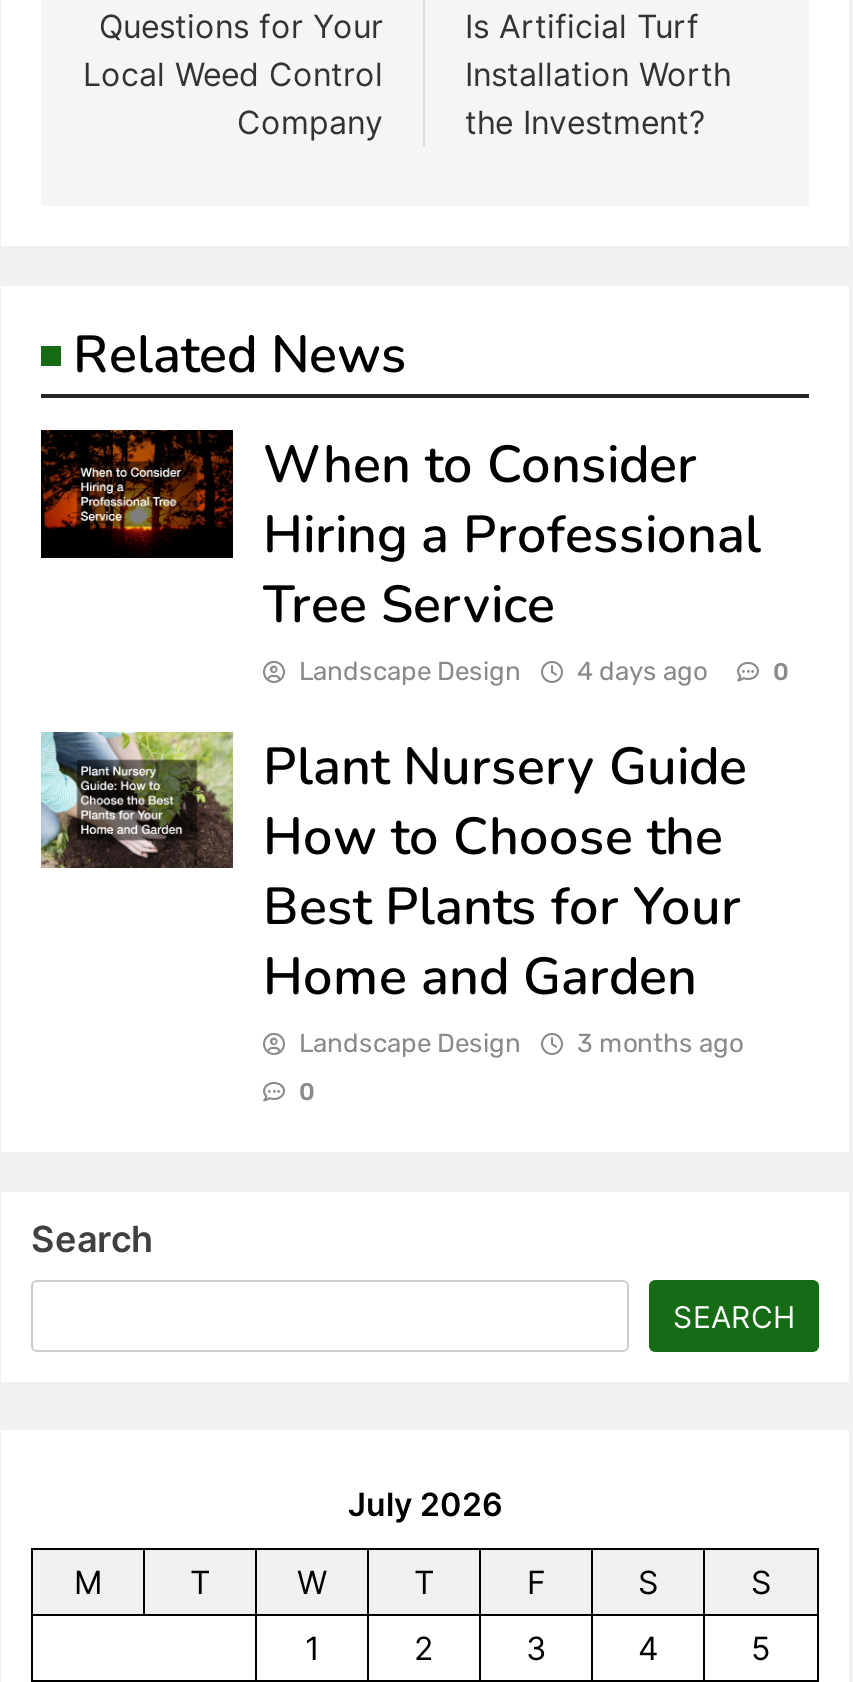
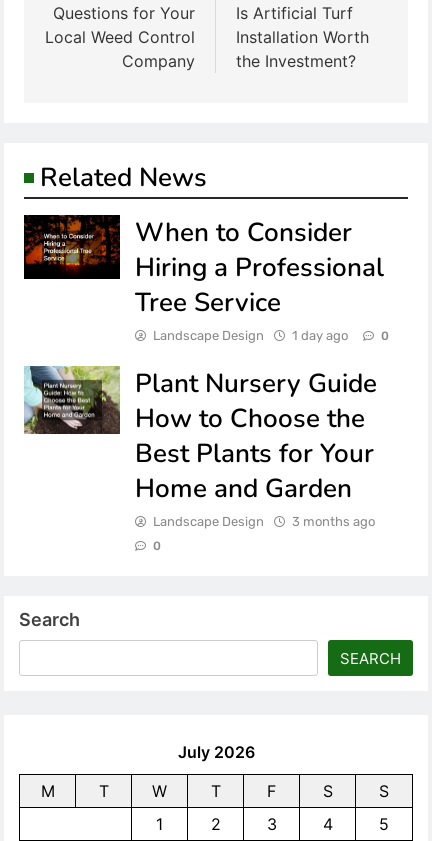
- Landscape Design 4 days ago
+ Landscape Design 1 day ago
